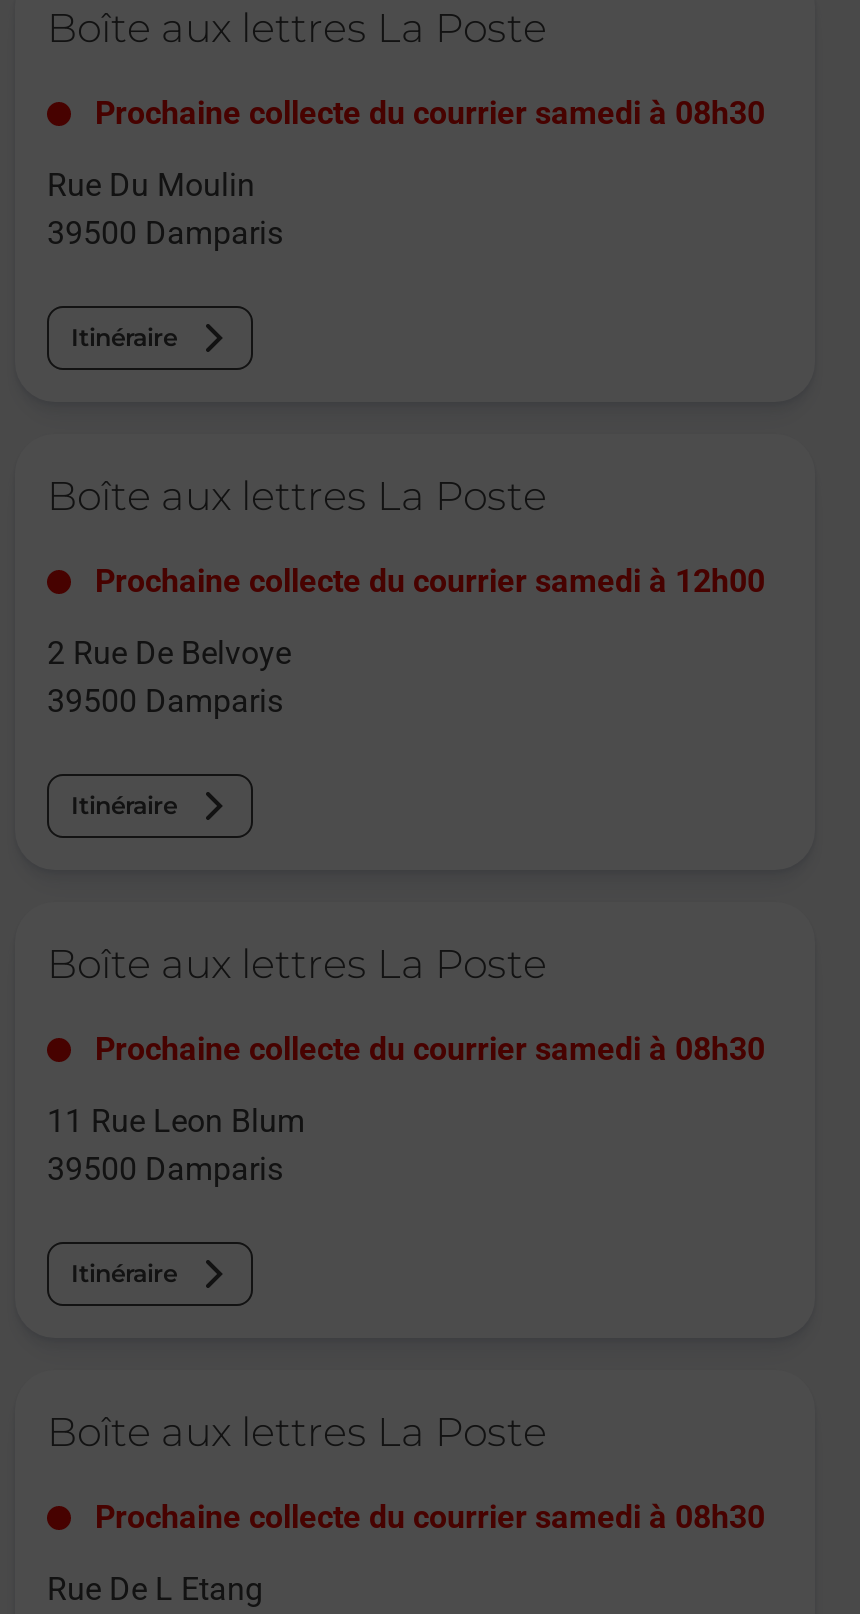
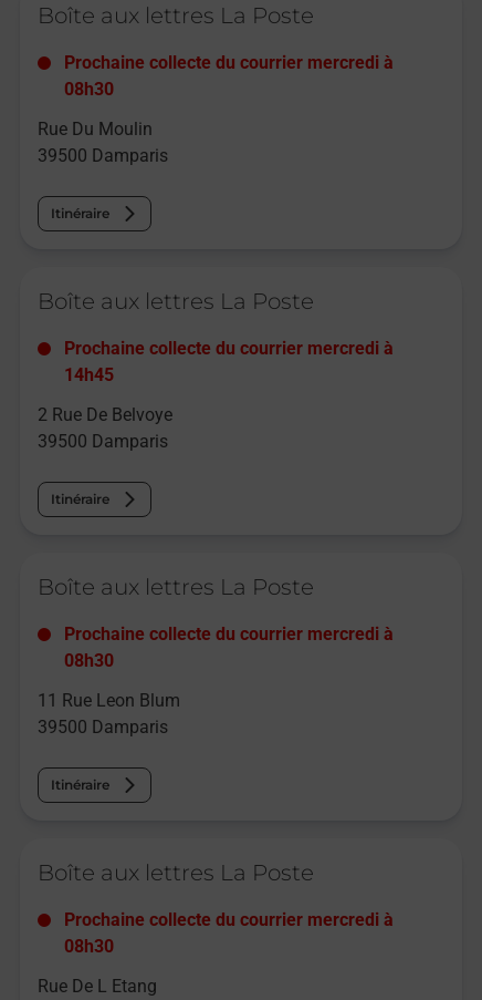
- Prochaine collecte du courrier samedi à 08h30
+ Prochaine collecte du courrier mercredi à
+ 08h30

- Prochaine collecte du courrier samedi à 12h00
+ Prochaine collecte du courrier mercredi à
+ 14h45

- Prochaine collecte du courrier samedi à 08h30
+ Prochaine collecte du courrier mercredi à
+ 08h30

- Prochaine collecte du courrier samedi à 08h30
+ Prochaine collecte du courrier mercredi à
+ 08h30
